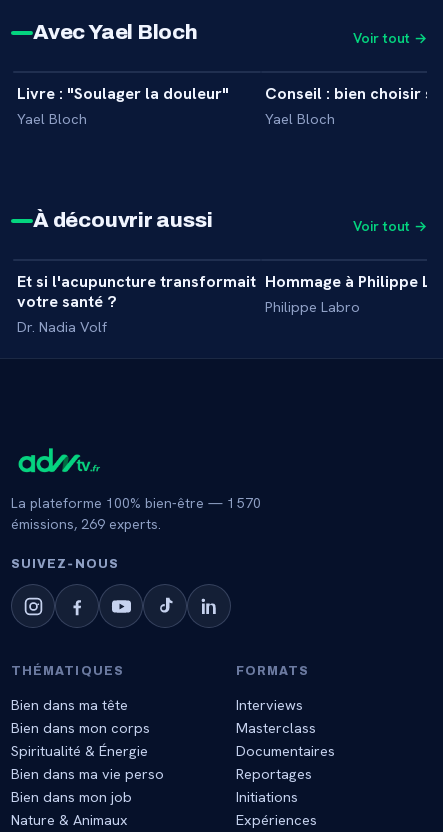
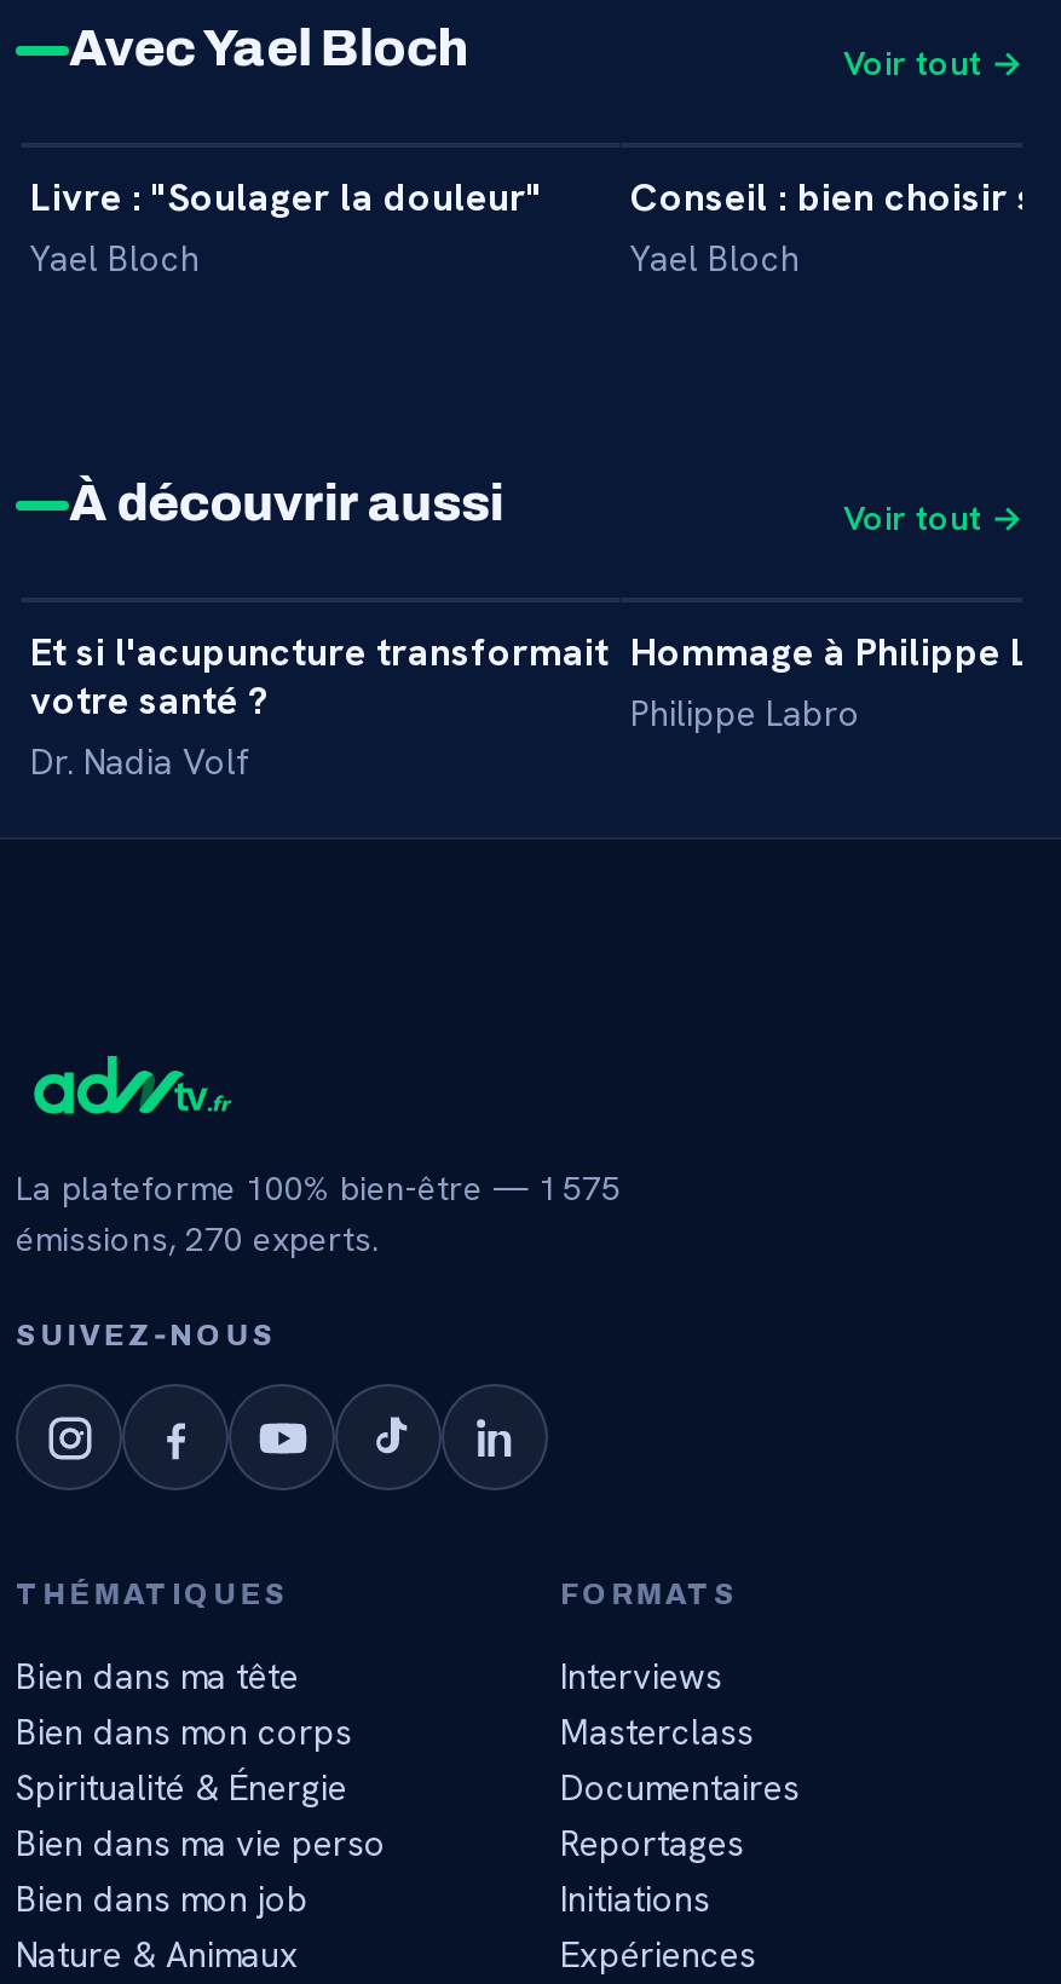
- La plateforme 100% bien-être — 1 570
+ La plateforme 100% bien-être — 1 575

- émissions, 269 experts.
+ émissions, 270 experts.
